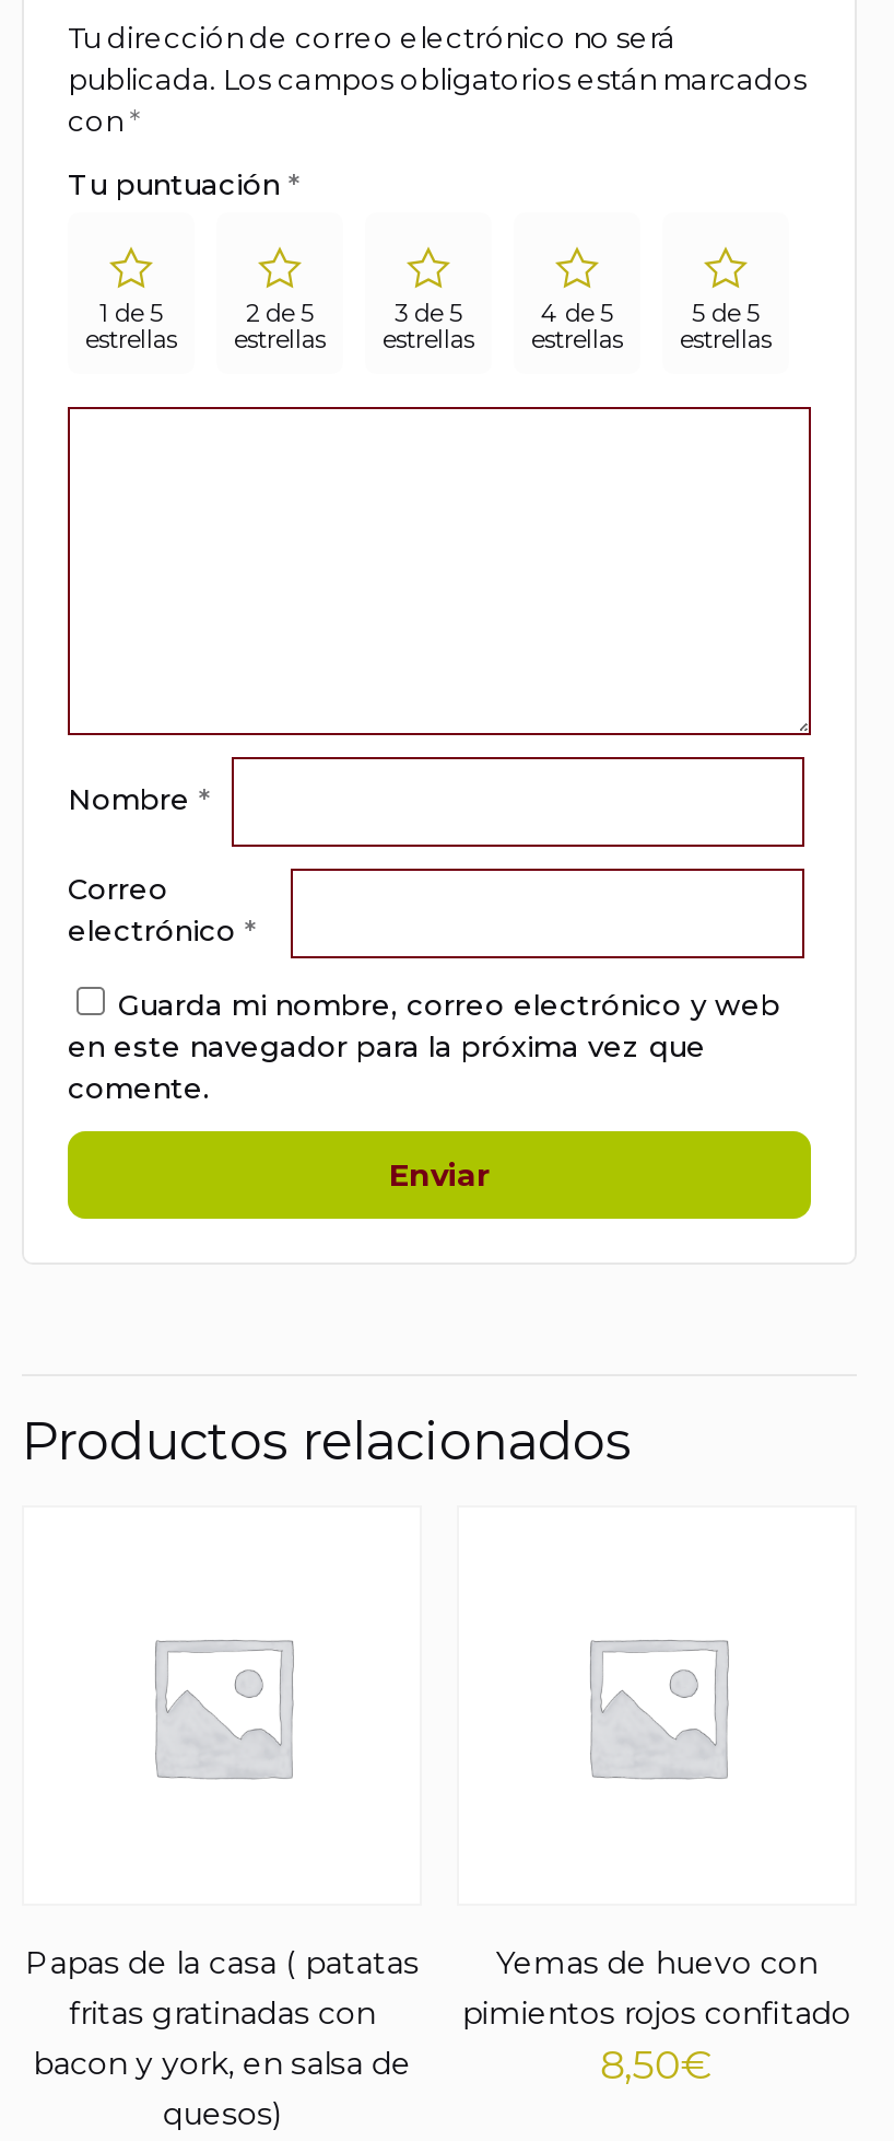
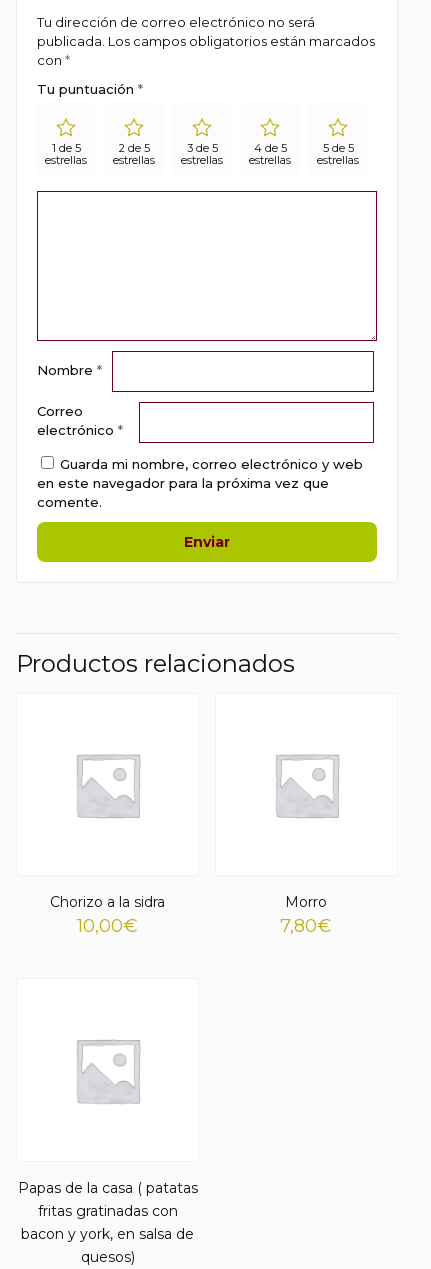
+ Chorizo a la sidra
+ 10,00€

+ Morro
+ 7,80€

- Yemas de huevo con
- pimientos rojos confitado
- 8,50€
